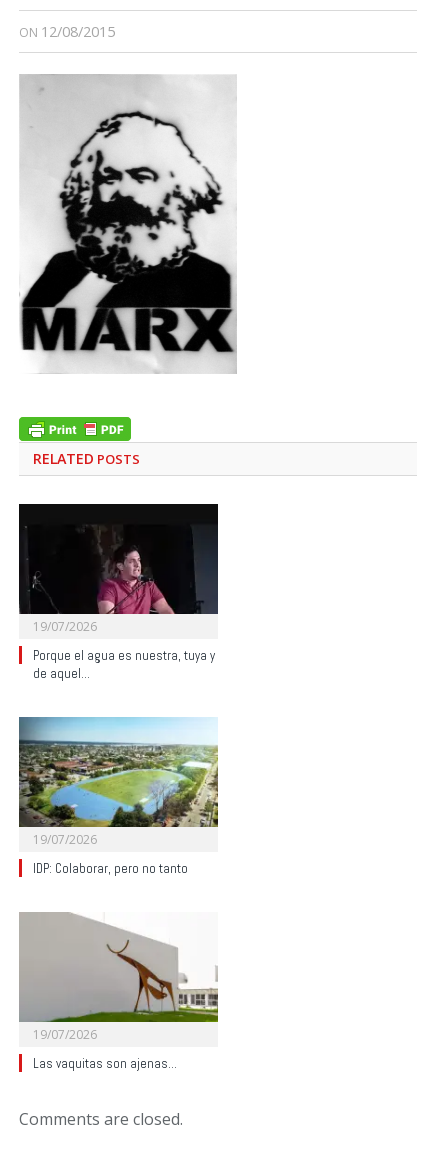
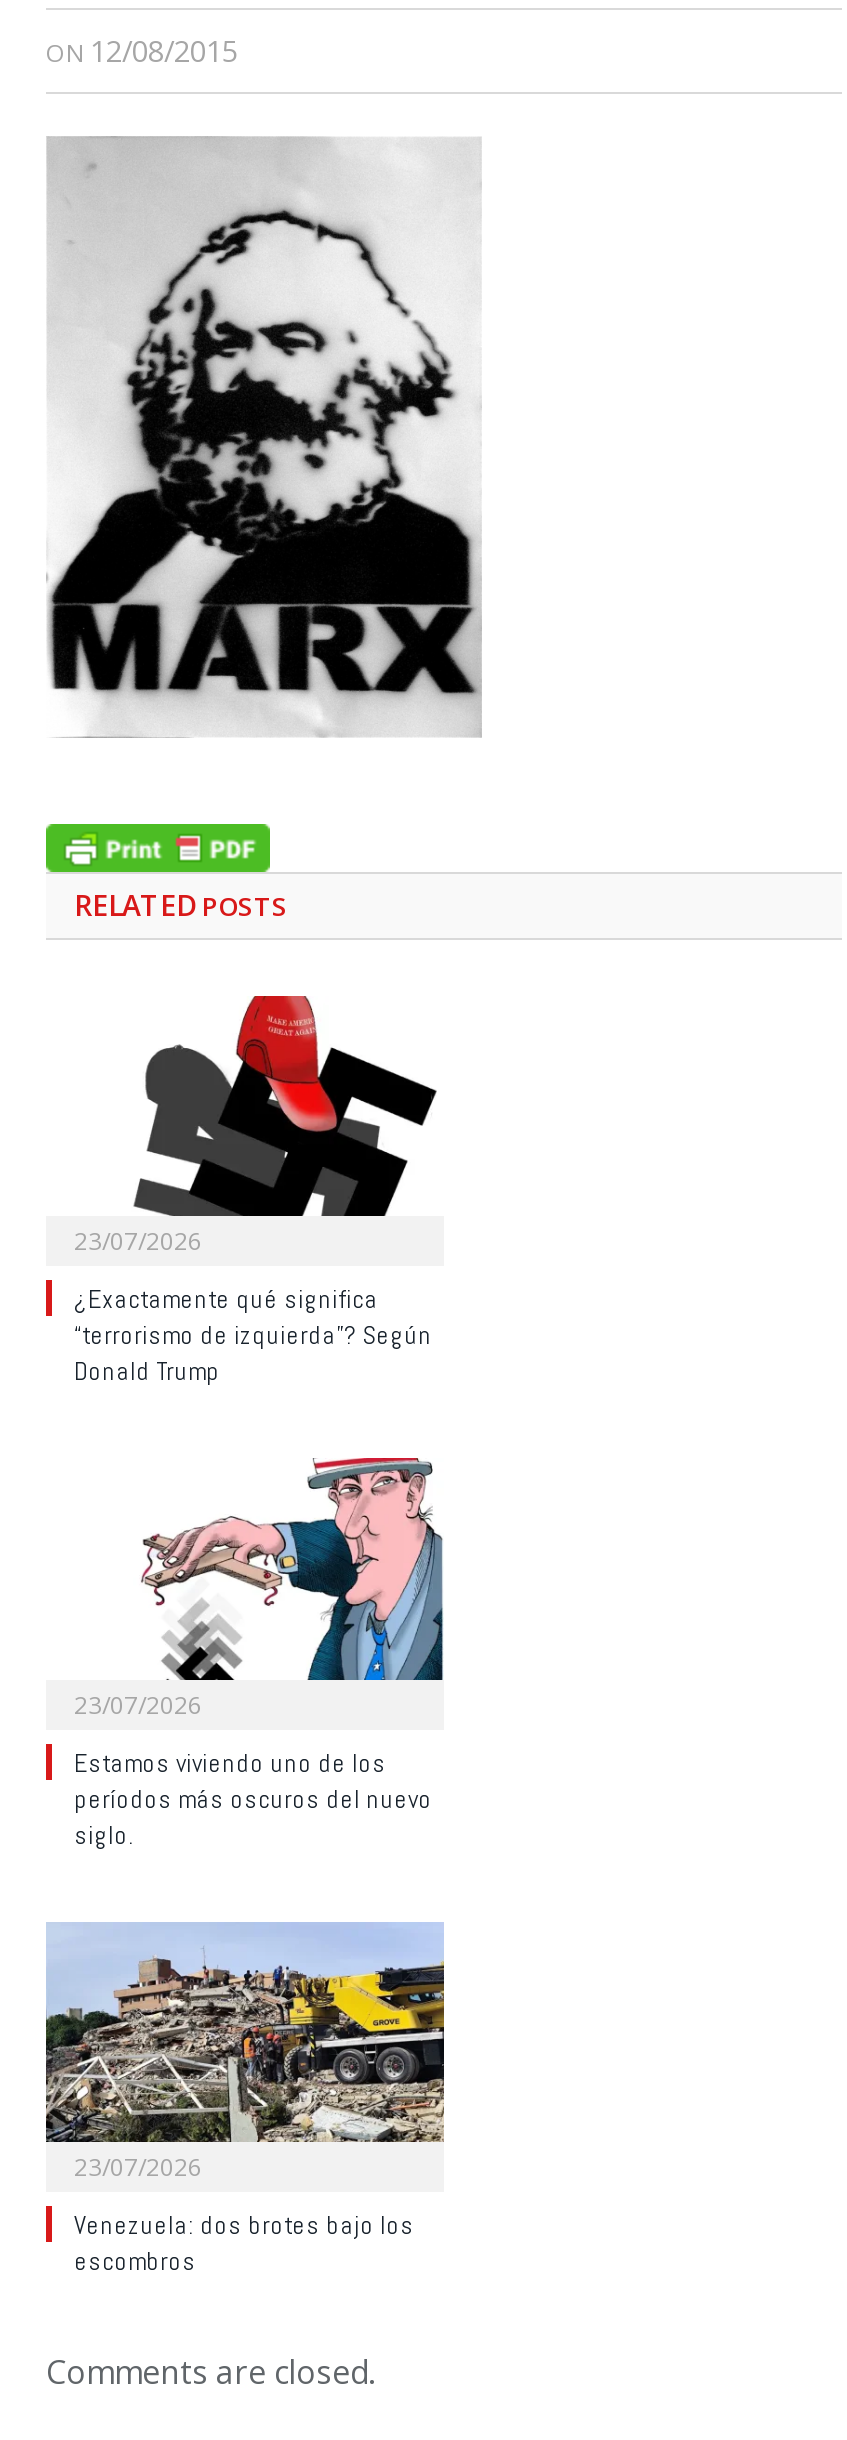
- [image]
- 19/07/2026
+ [image]
+ 23/07/2026

- Porque el agua es nuestra, tuya y
- de aquel…
+ ¿Exactamente qué significa
+ “terrorismo de izquierda”? Según
+ Donald Trump

- [image]
- 19/07/2026
+ [image]
+ 23/07/2026

- IDP: Colaborar, pero no tanto
+ Estamos viviendo uno de los
+ períodos más oscuros del nuevo
+ siglo.

- [image]
- 19/07/2026
+ [image]
+ 23/07/2026

- Las vaquitas son ajenas…
+ Venezuela: dos brotes bajo los
+ escombros
